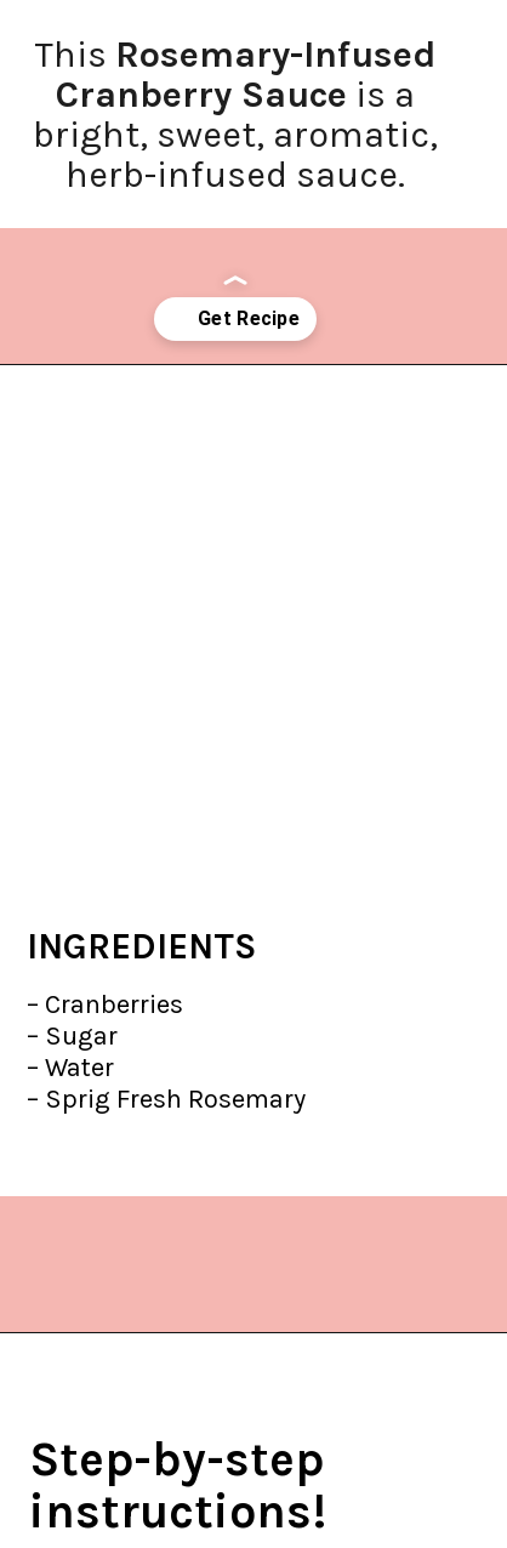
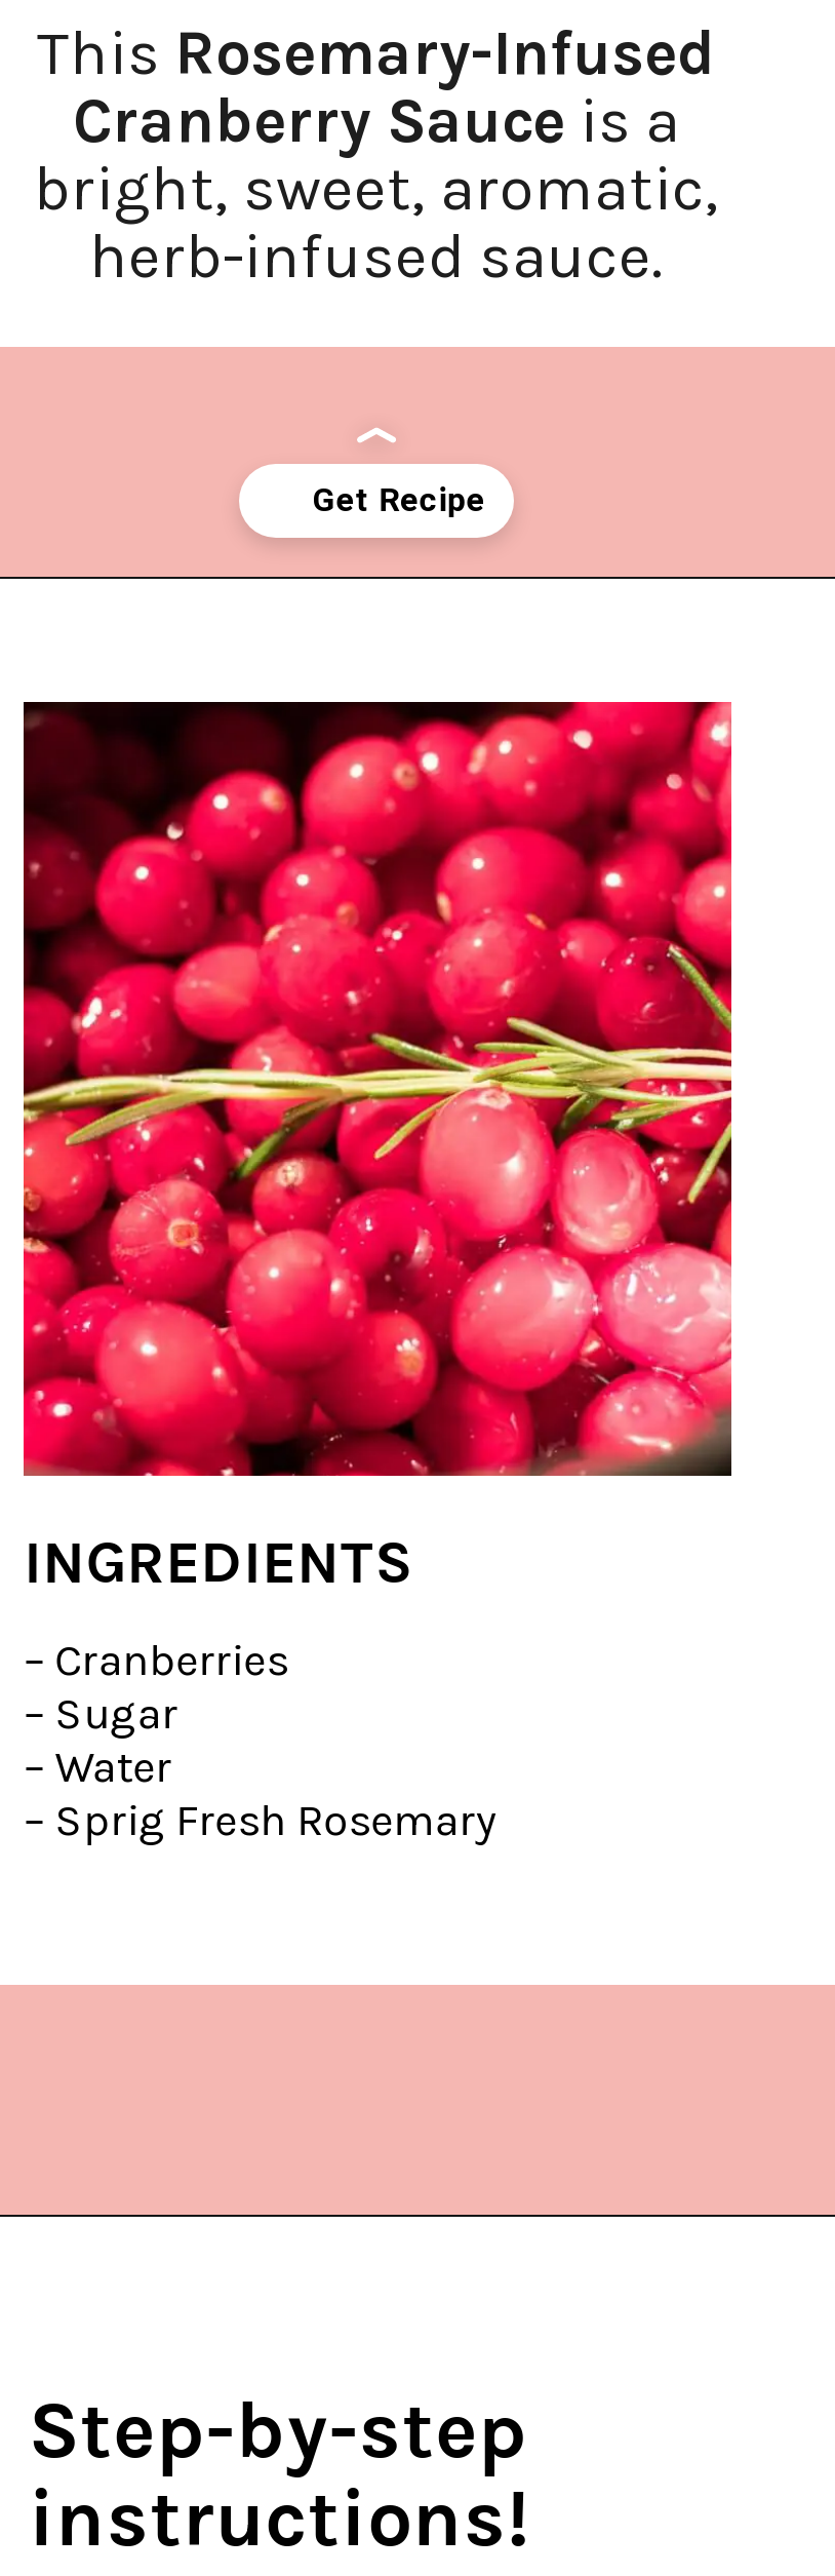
+ [image]
